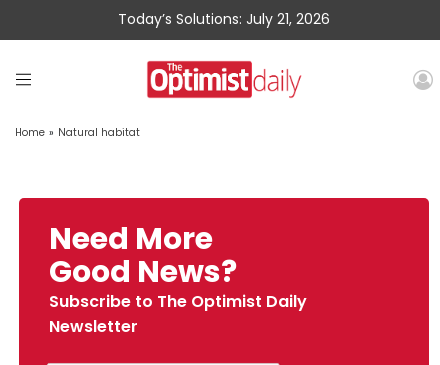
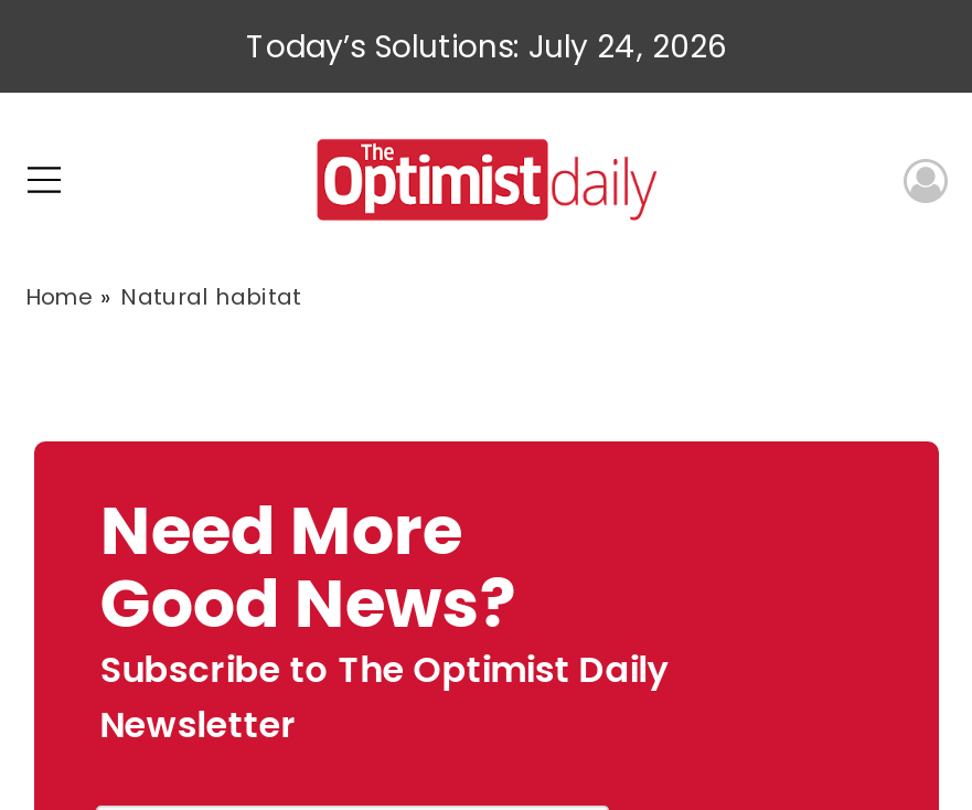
- Today’s Solutions: July 21, 2026
+ Today’s Solutions: July 24, 2026
